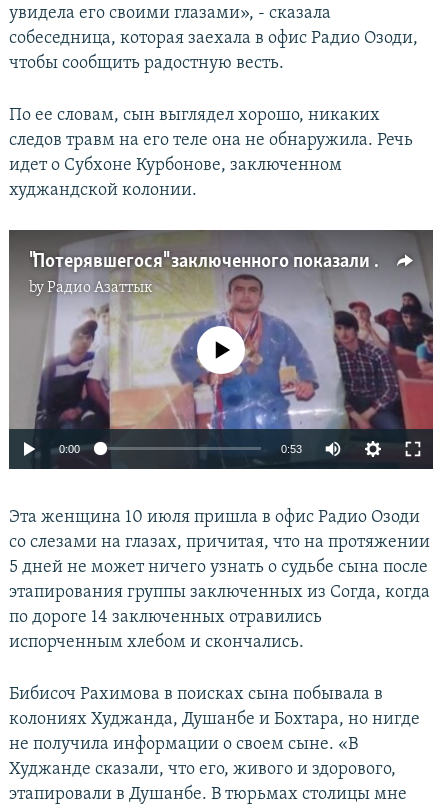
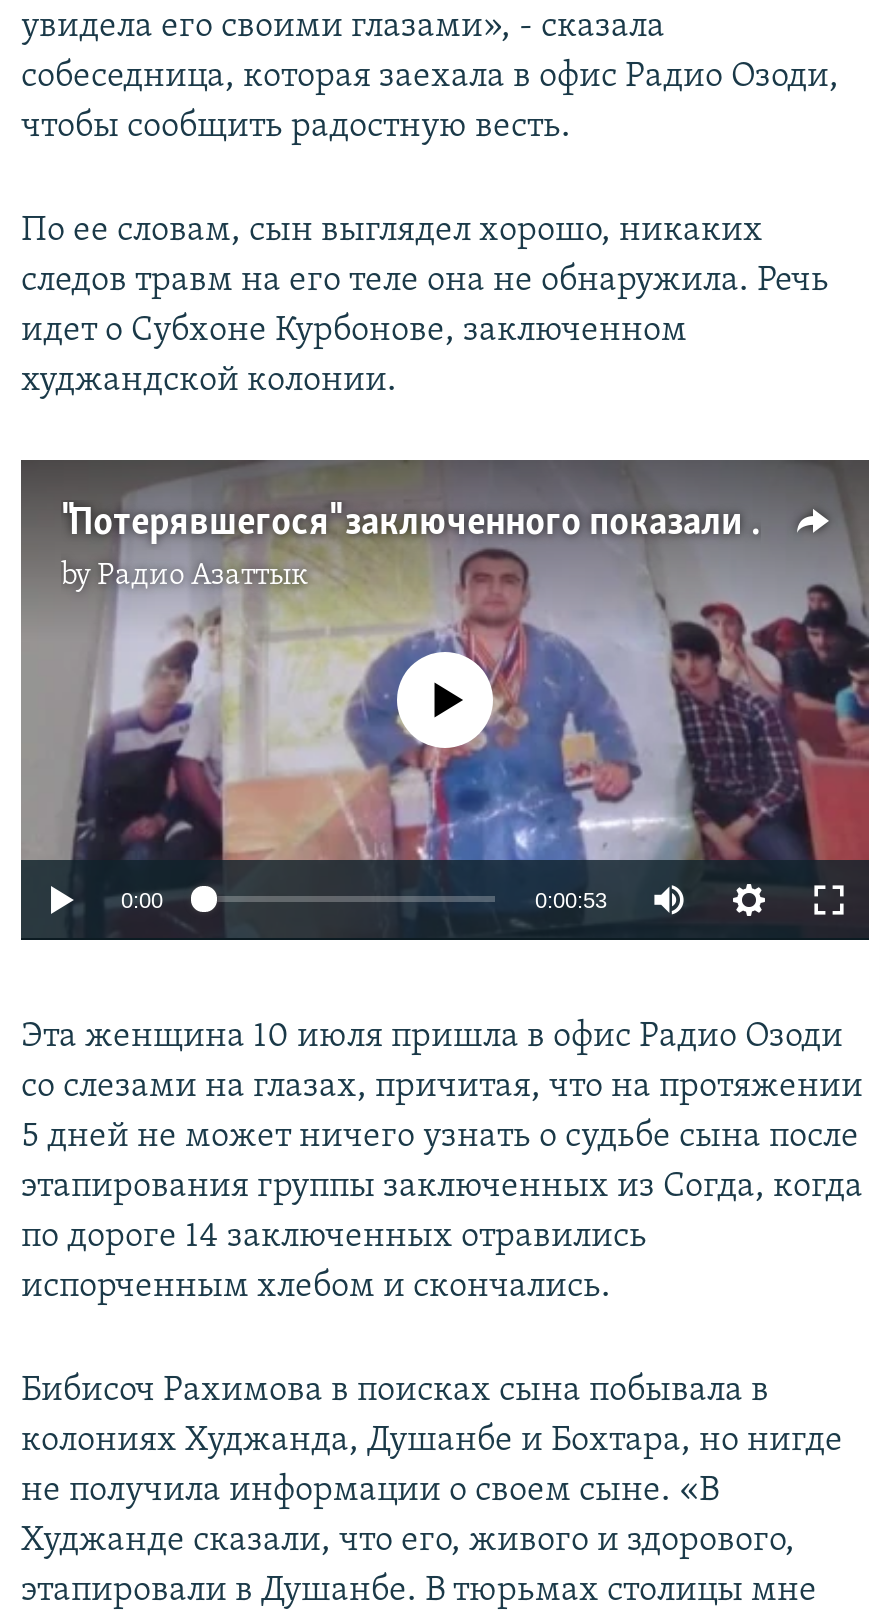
- 0:53
+ 0:00:53
